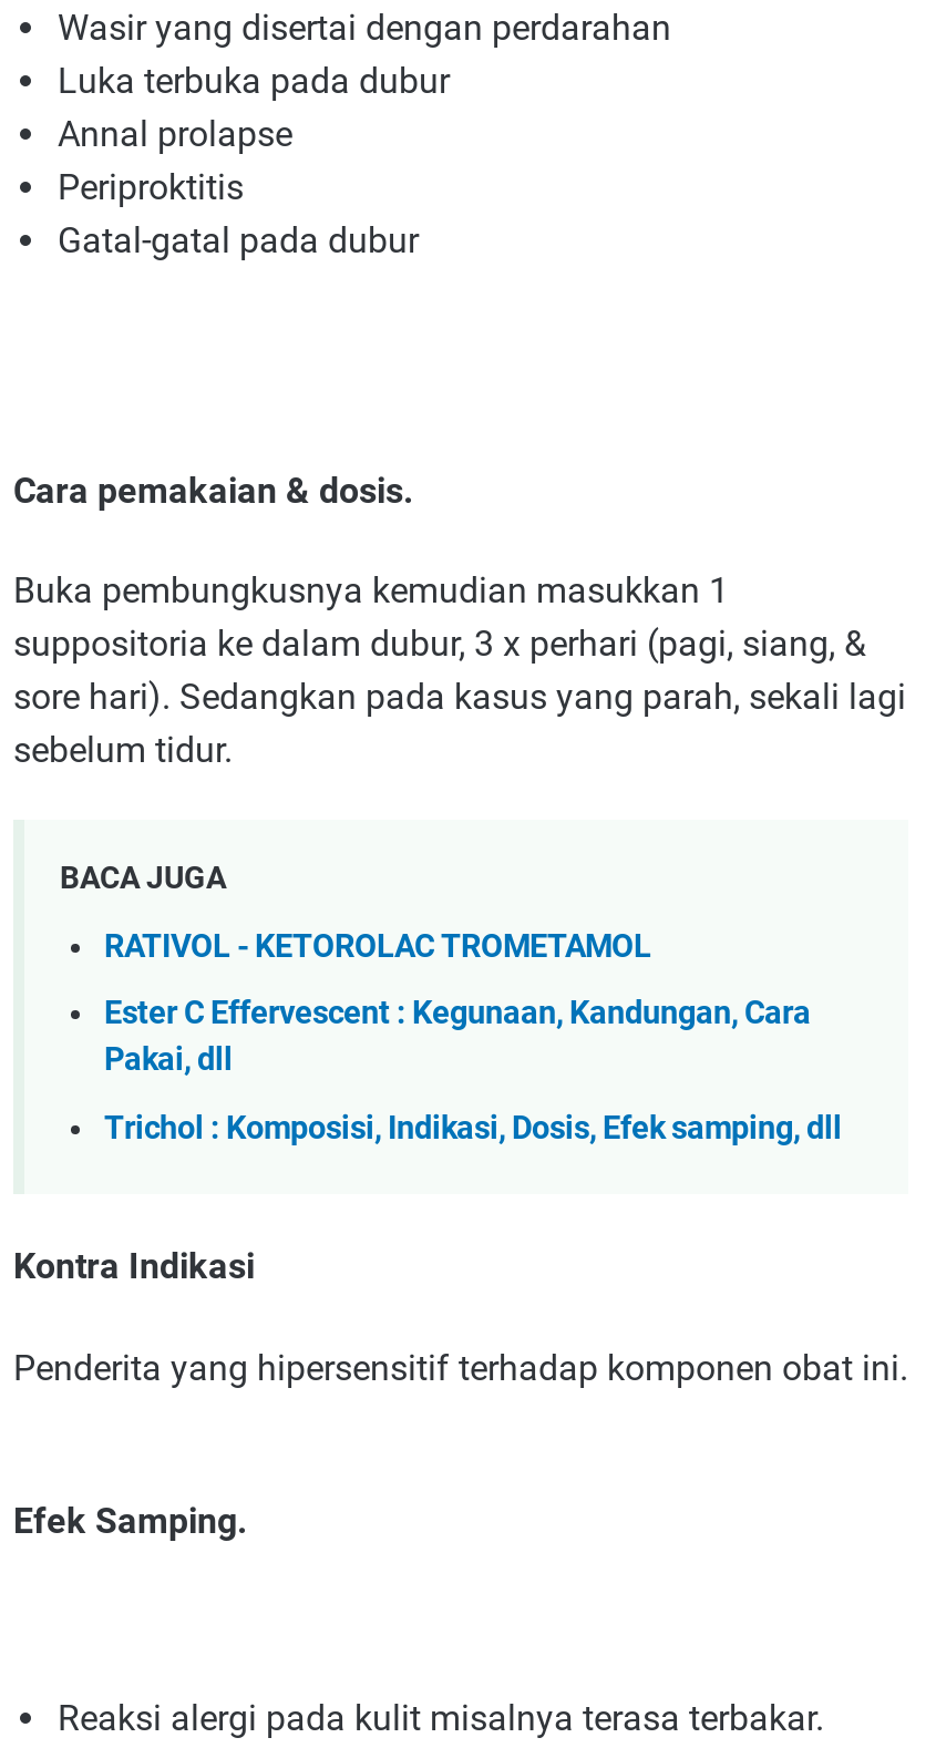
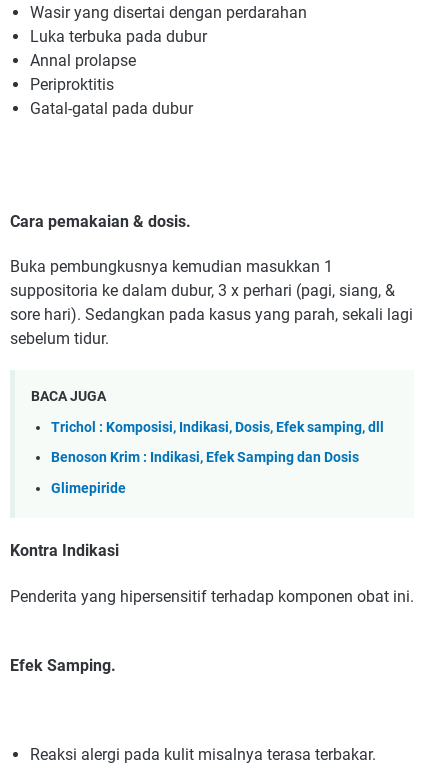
- RATIVOL - KETOROLAC TROMETAMOL
- Ester C Effervescent : Kegunaan, Kandungan, Cara
- Pakai, dll

moved up: Trichol : Komposisi, Indikasi, Dosis, Efek samping, dll

+ Benoson Krim : Indikasi, Efek Samping dan Dosis
+ Glimepiride
